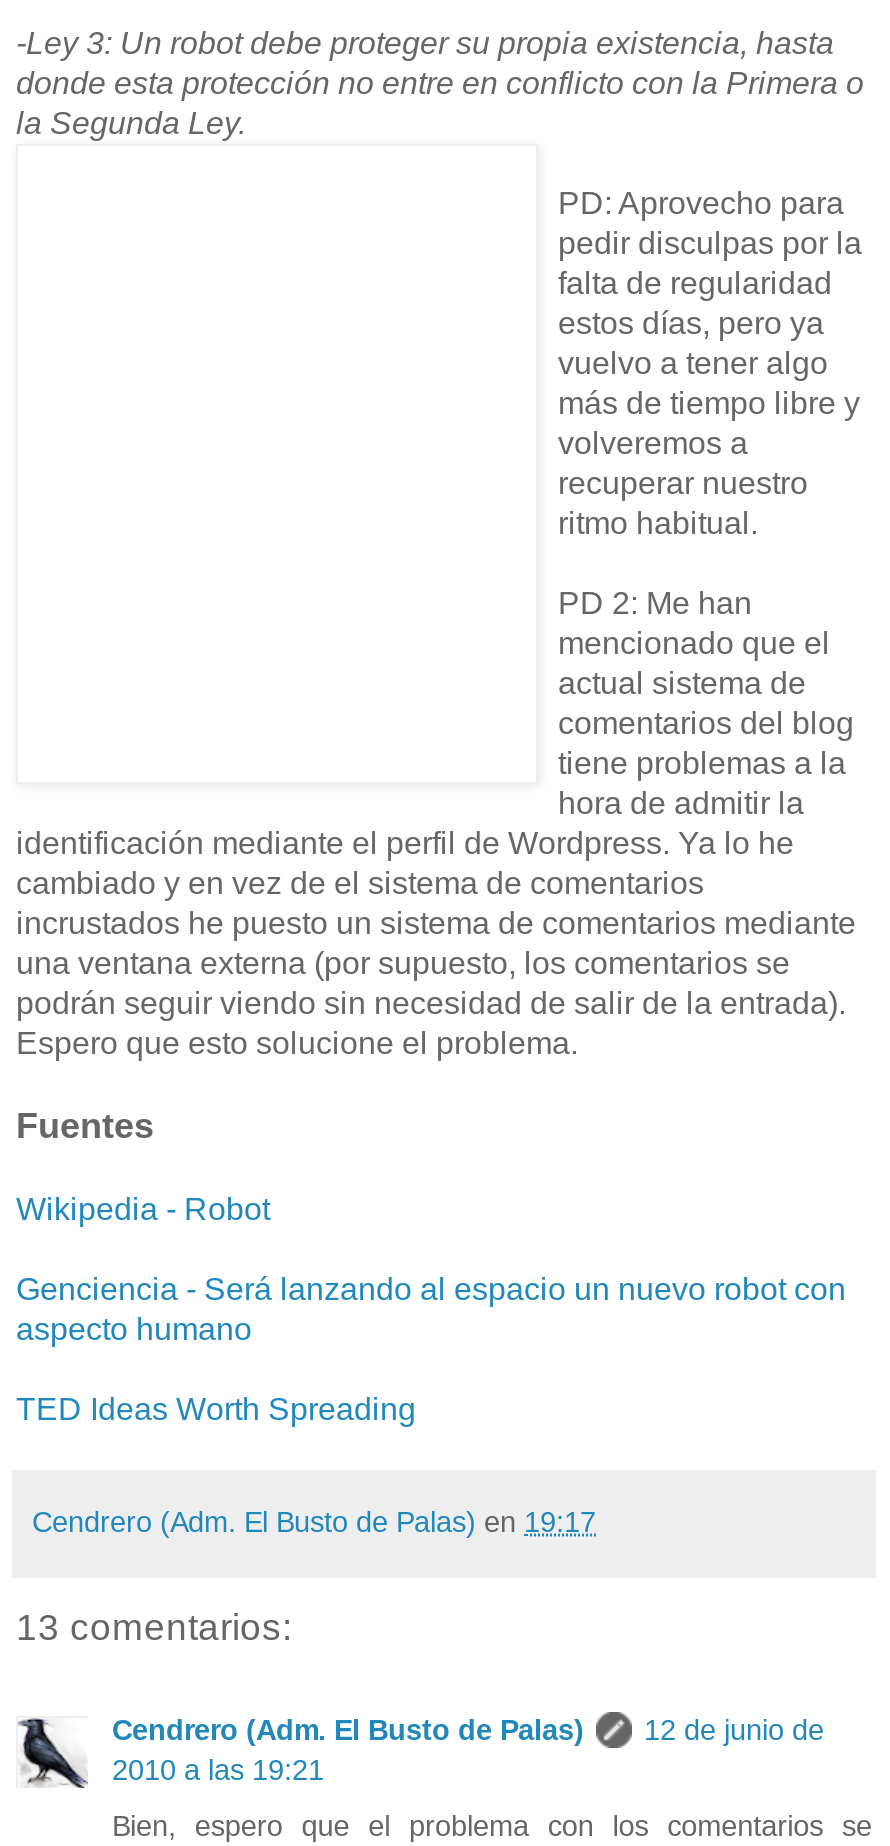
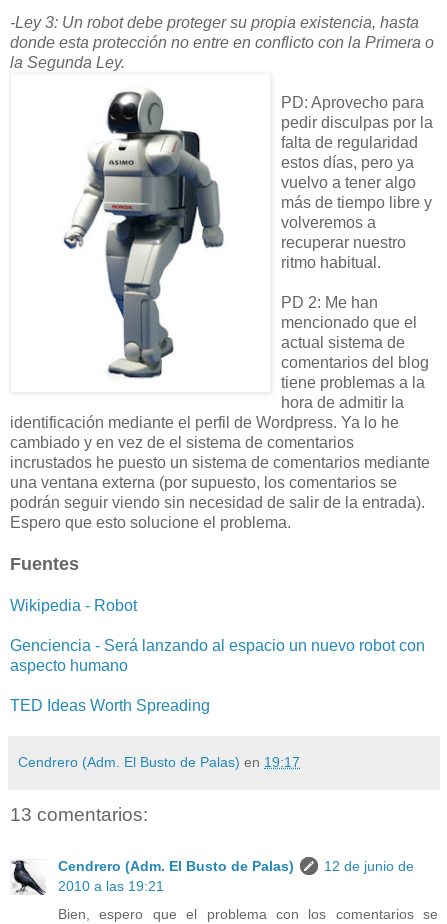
+ [image]
